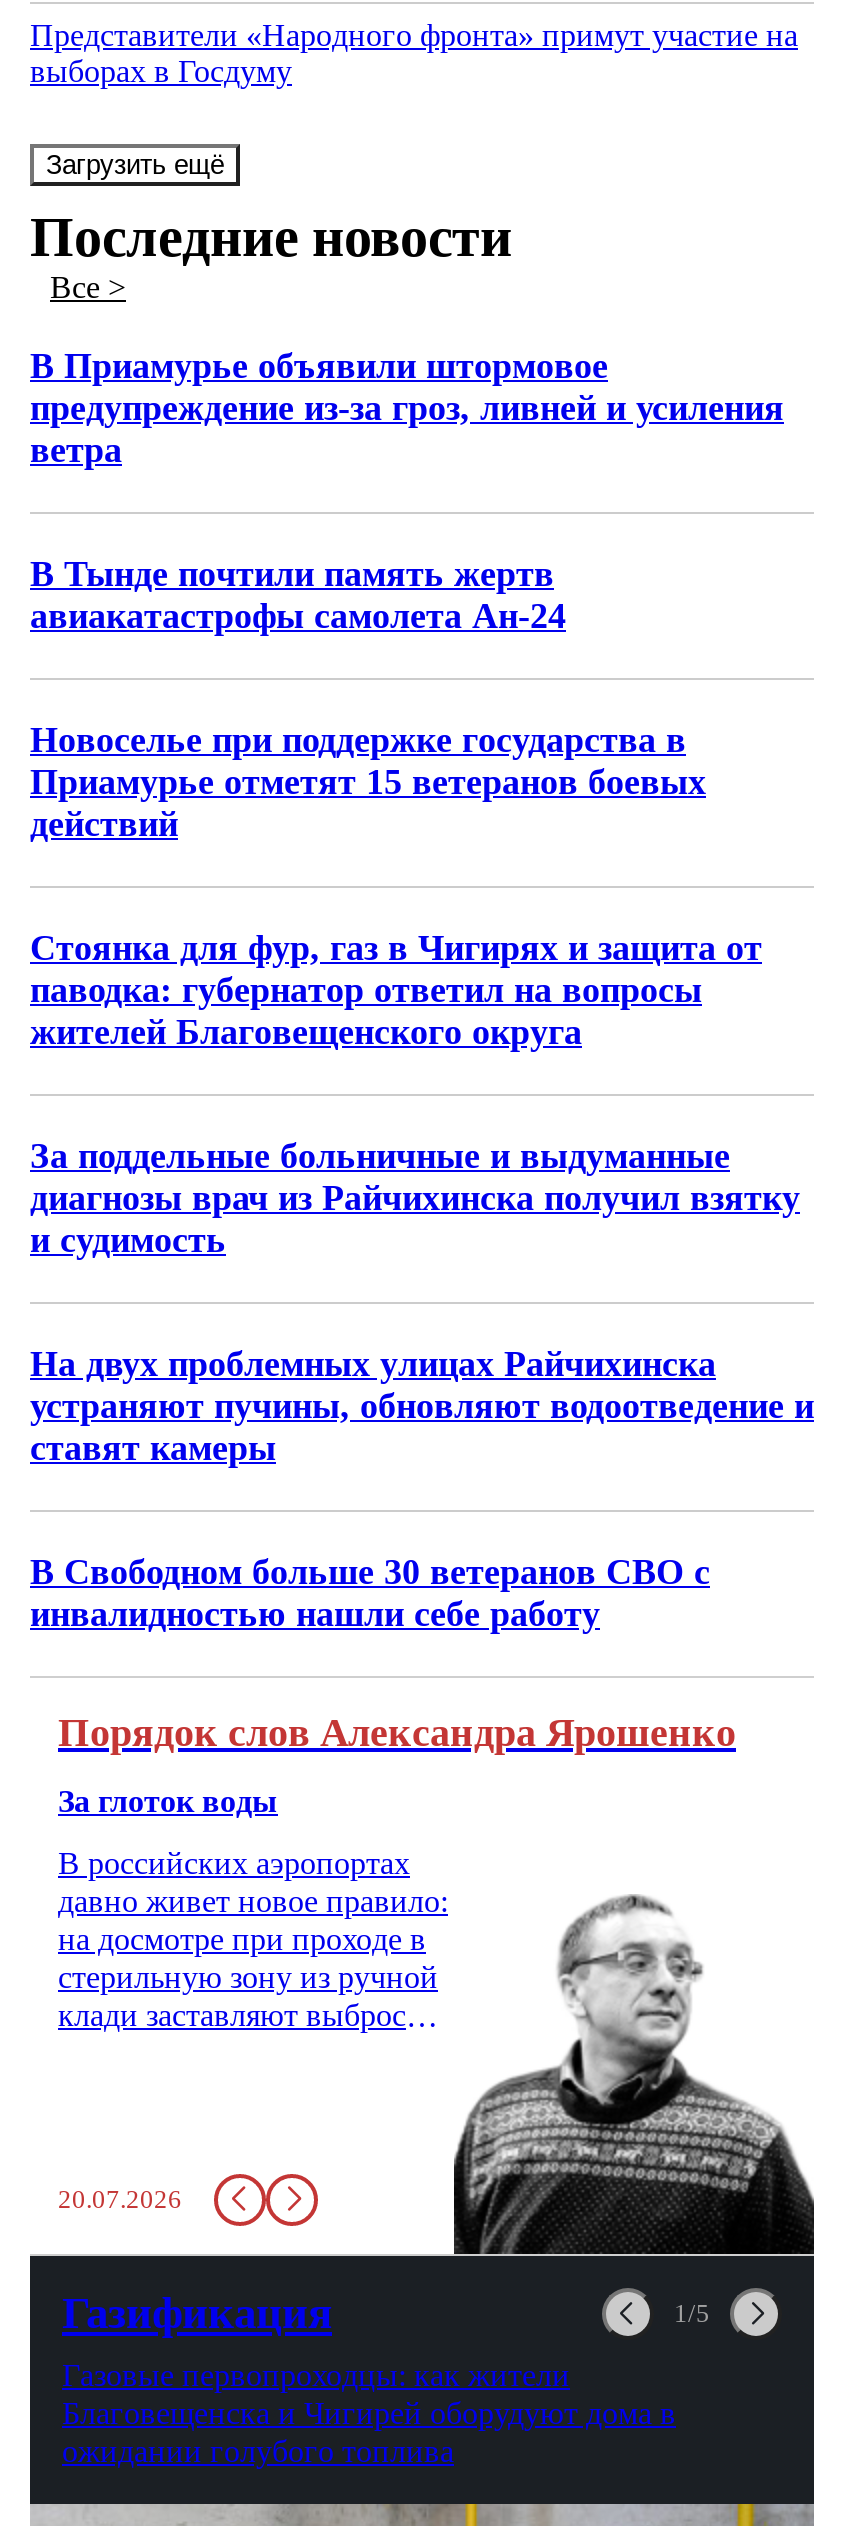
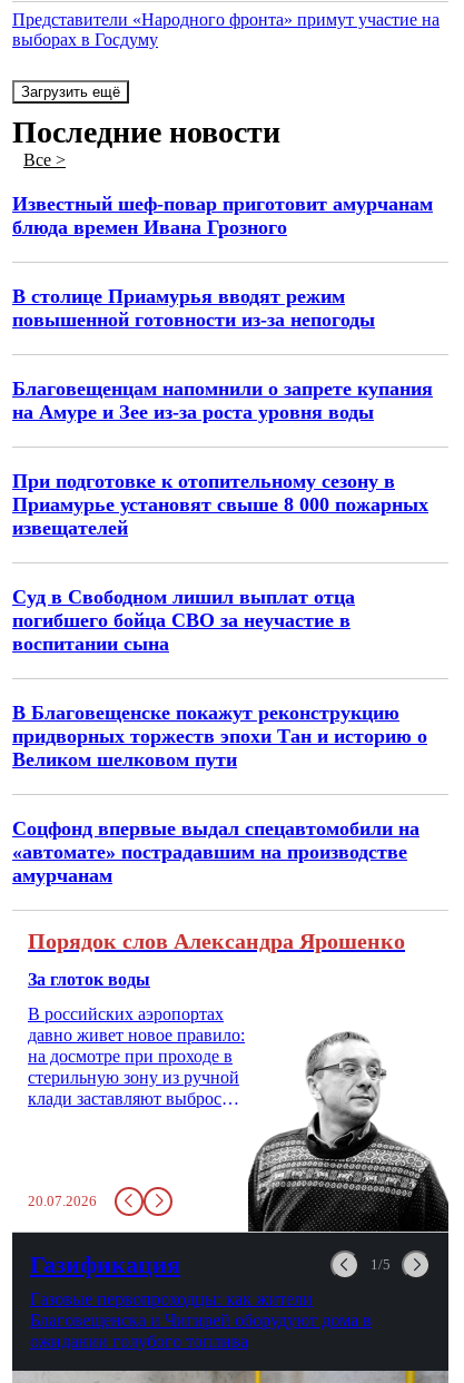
- В Приамурье объявили штормовое
- предупреждение из-за гроз, ливней и усиления
- ветра
+ Известный шеф-повар приготовит амурчанам
+ блюда времен Ивана Грозного

- В Тынде почтили память жертв
- авиакатастрофы самолета Ан-24
+ В столице Приамурья вводят режим
+ повышенной готовности из-за непогоды

- Новоселье при поддержке государства в
- Приамурье отметят 15 ветеранов боевых
- действий
+ Благовещенцам напомнили о запрете купания
+ на Амуре и Зее из-за роста уровня воды

- Стоянка для фур, газ в Чигирях и защита от
- паводка: губернатор ответил на вопросы
- жителей Благовещенского округа
+ При подготовке к отопительному сезону в
+ Приамурье установят свыше 8 000 пожарных
+ извещателей

- За поддельные больничные и выдуманные
- диагнозы врач из Райчихинска получил взятку
- и судимость
+ Суд в Свободном лишил выплат отца
+ погибшего бойца СВО за неучастие в
+ воспитании сына

- На двух проблемных улицах Райчихинска
- устраняют пучины, обновляют водоотведение и
- ставят камеры
+ В Благовещенске покажут реконструкцию
+ придворных торжеств эпохи Тан и историю о
+ Великом шелковом пути

- В Свободном больше 30 ветеранов СВО с
- инвалидностью нашли себе работу
+ Соцфонд впервые выдал спецавтомобили на
+ «автомате» пострадавшим на производстве
+ амурчанам
